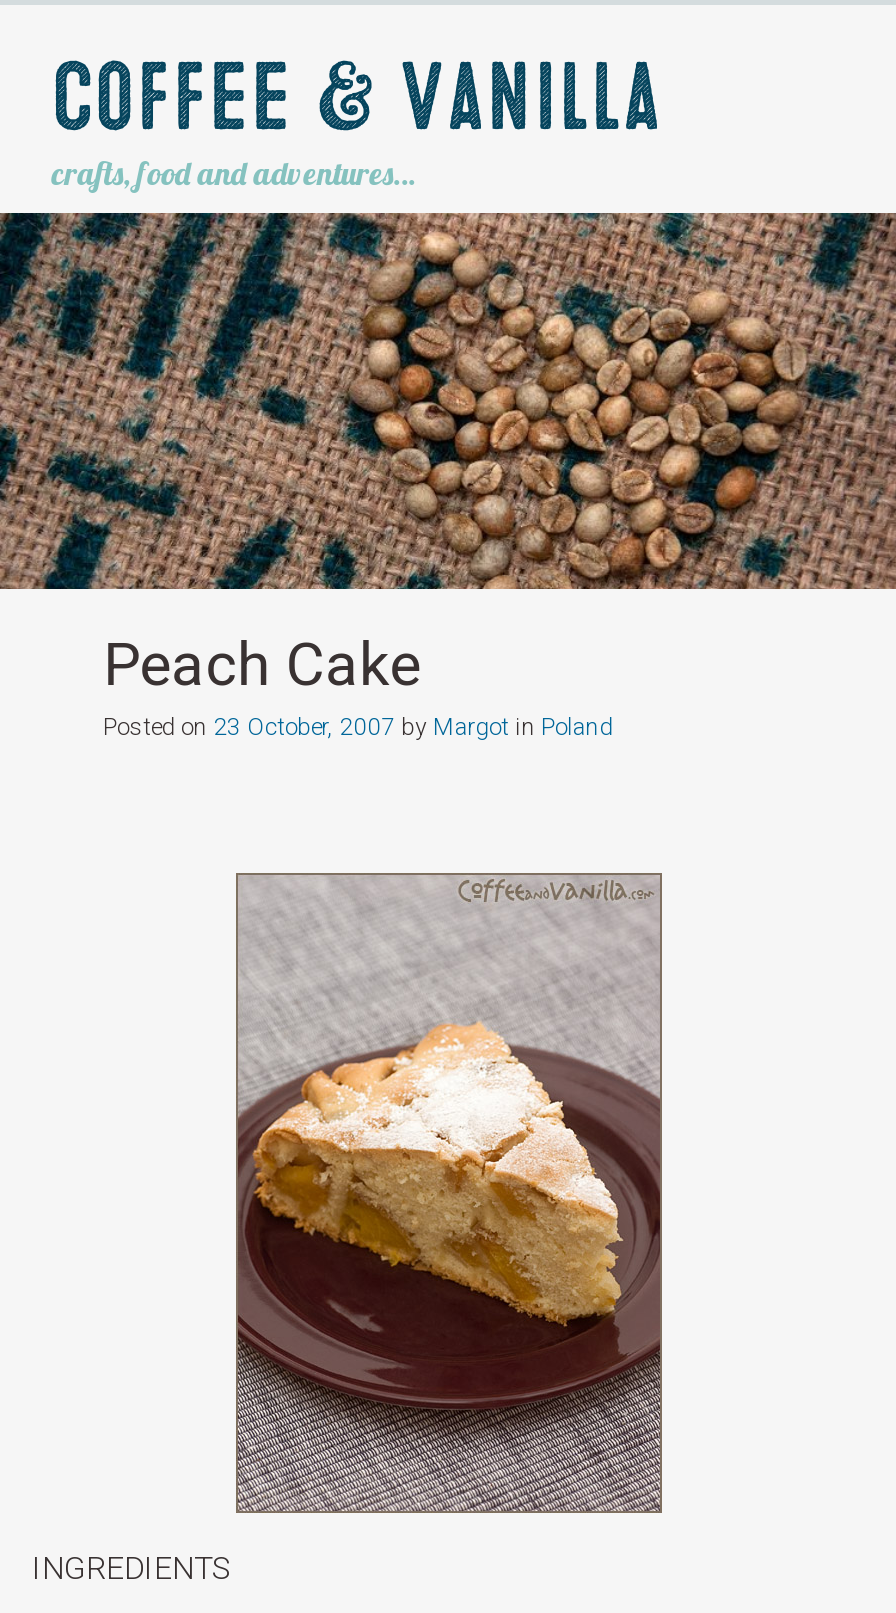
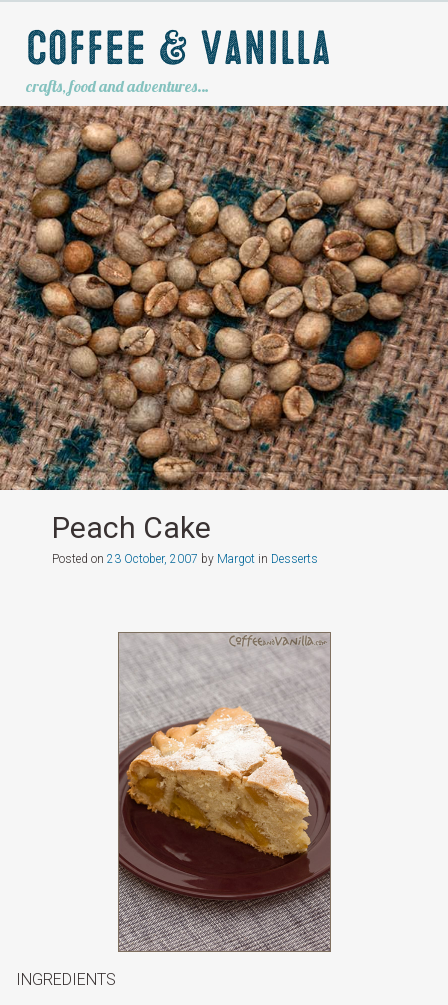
- [image]
+ [image]

- Posted on 23 October, 2007 by Margot in Poland
+ Posted on 23 October, 2007 by Margot in Desserts
